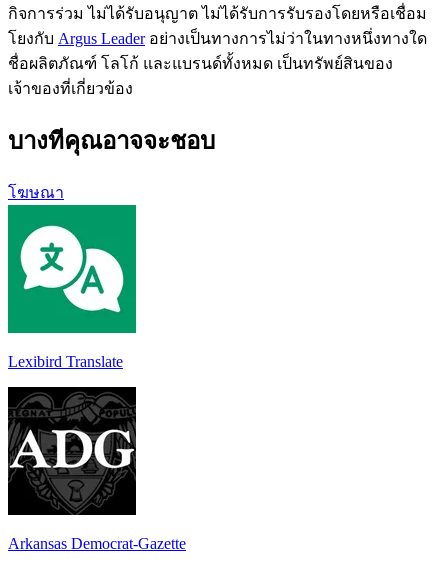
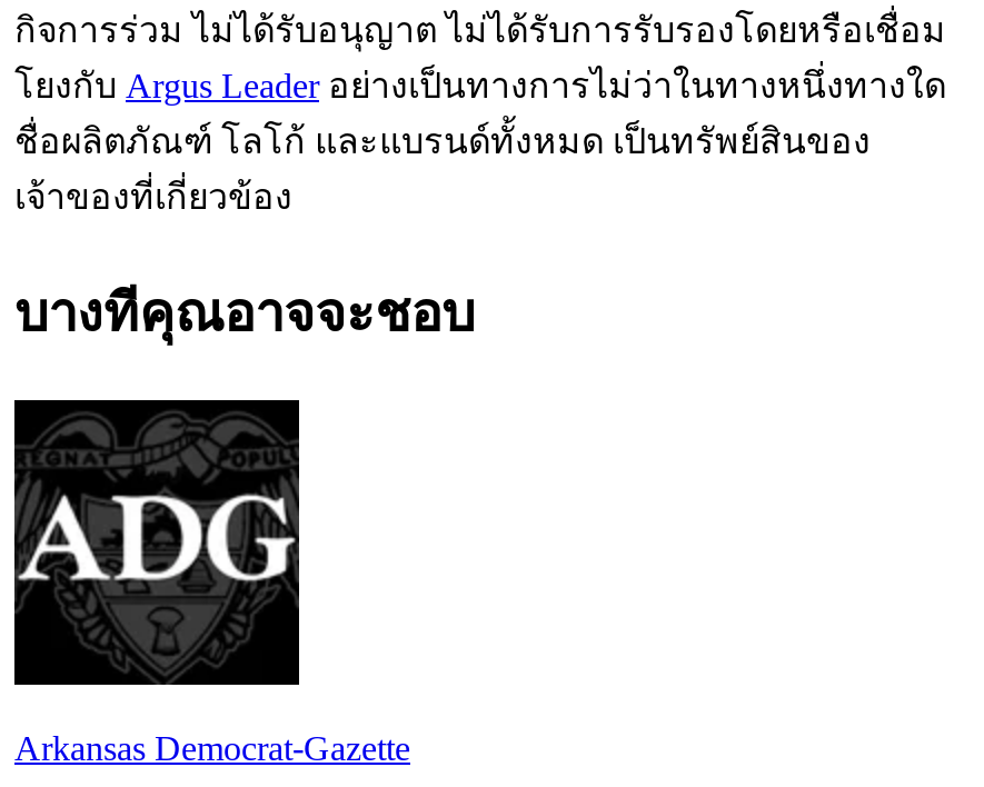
- โฆษณา

- [image]
- Lexibird Translate
